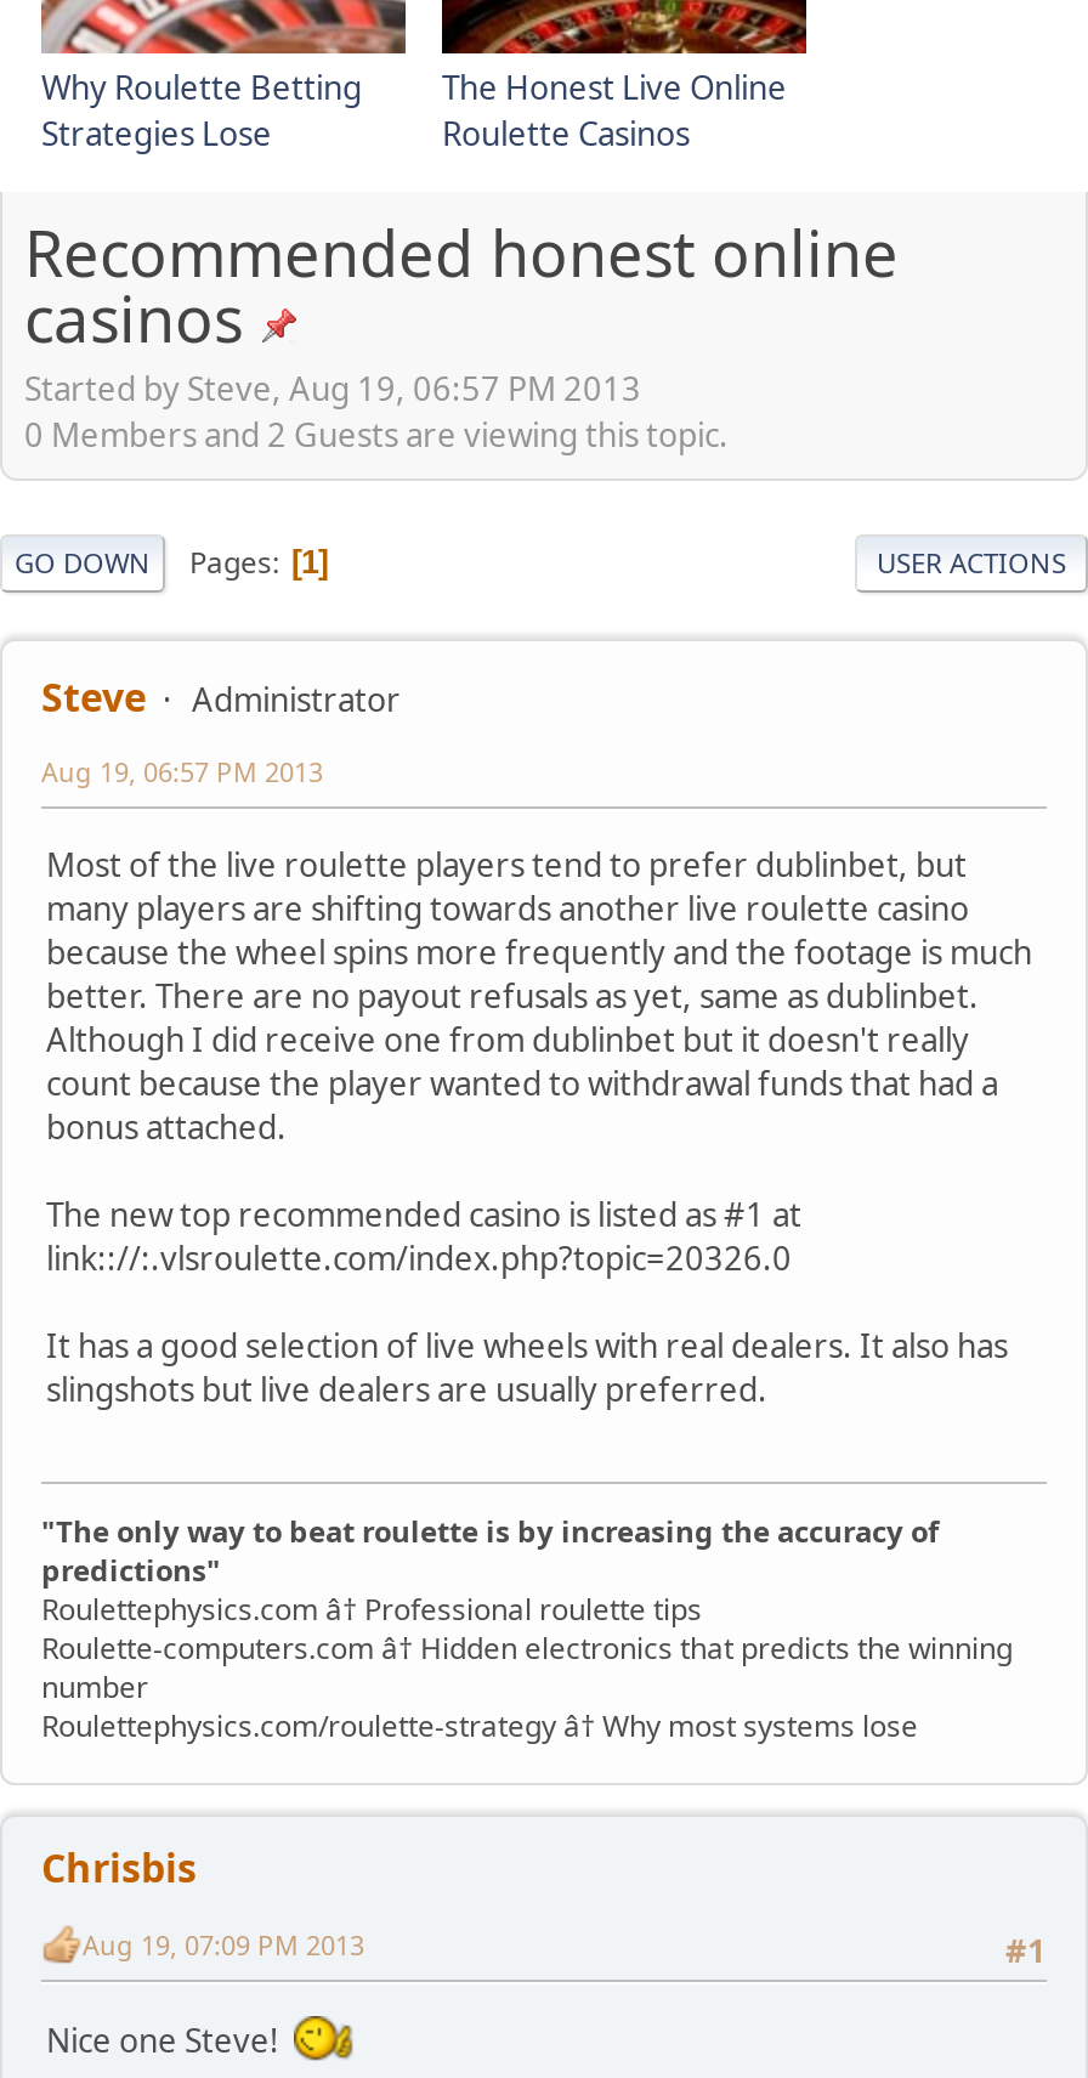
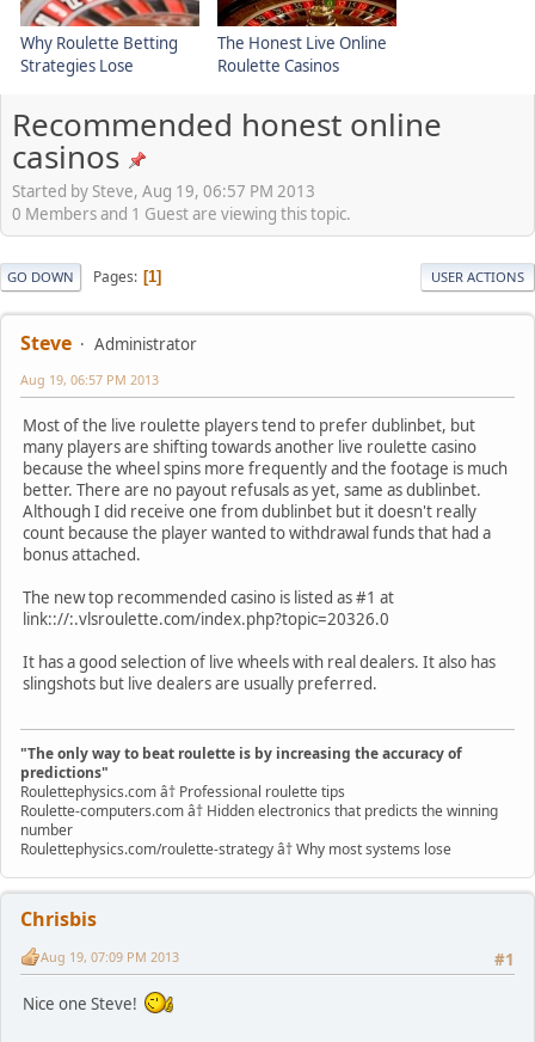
- 0 Members and 2 Guests are viewing this topic.
+ 0 Members and 1 Guest are viewing this topic.
